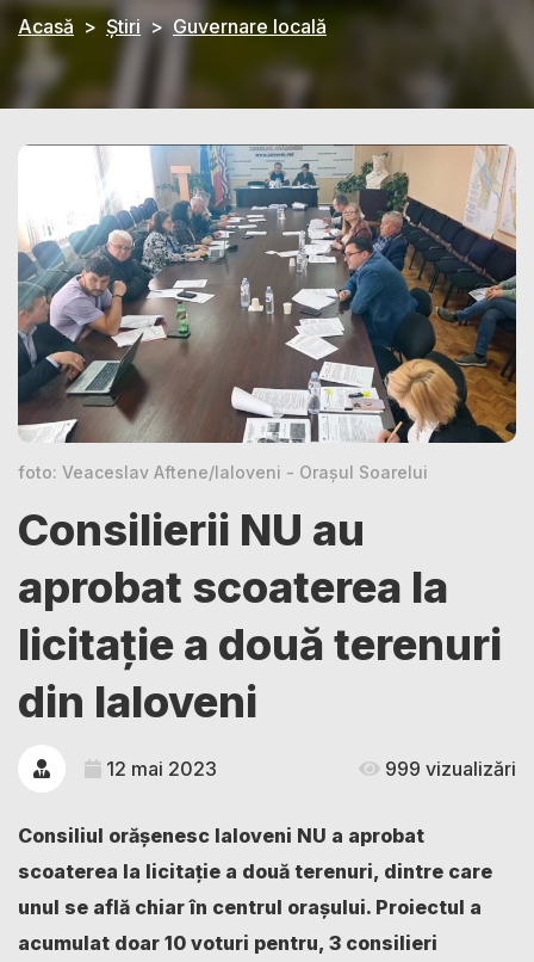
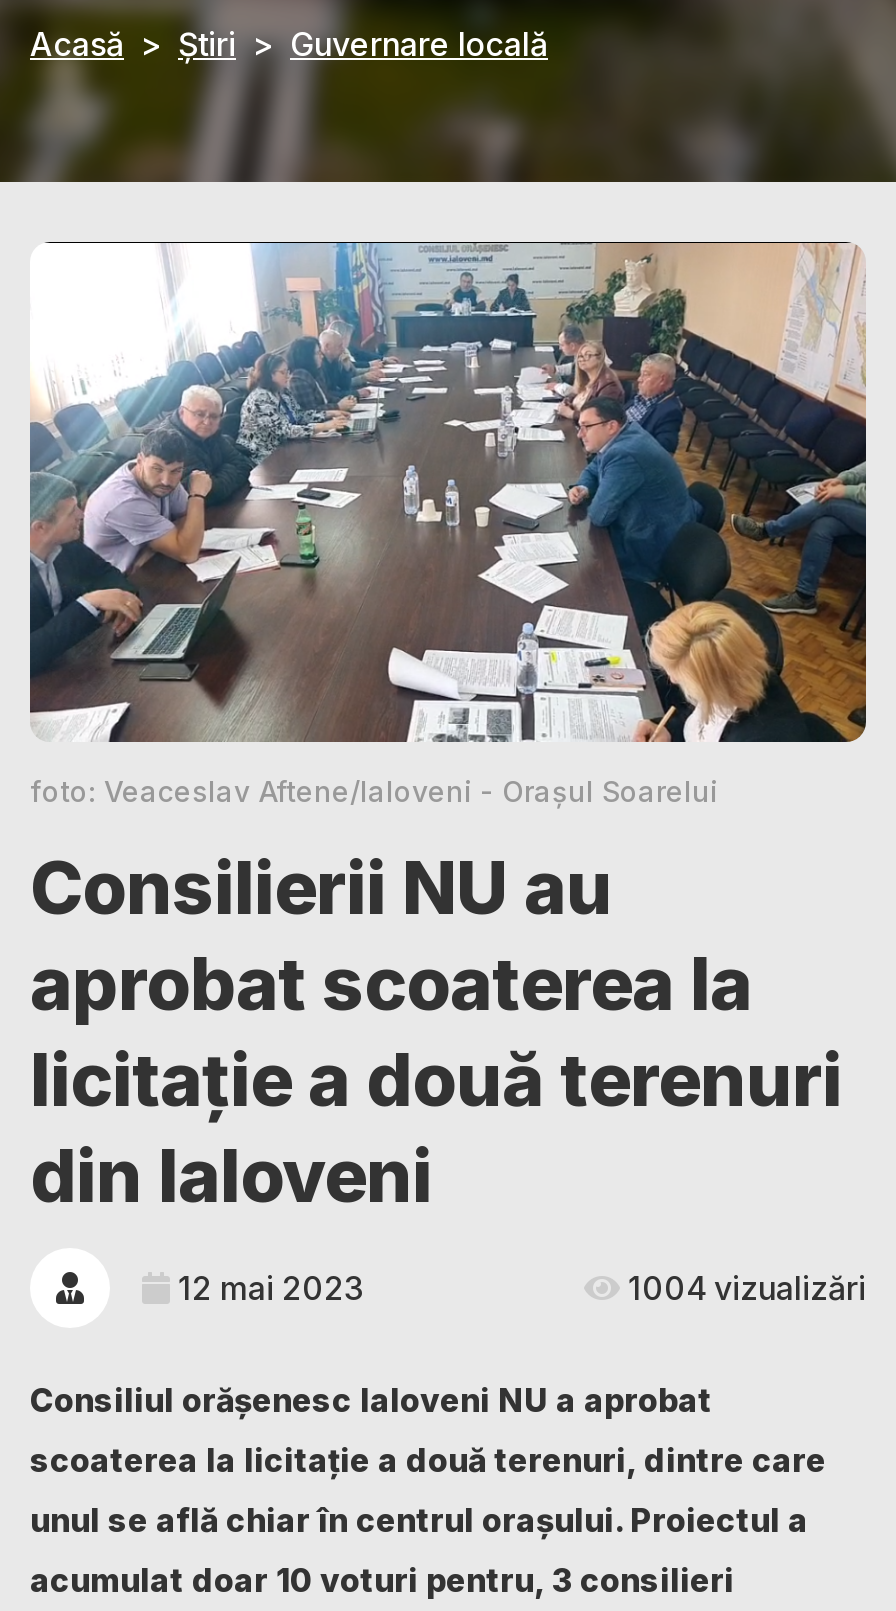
- 999 vizualizări
+ 1004 vizualizări
